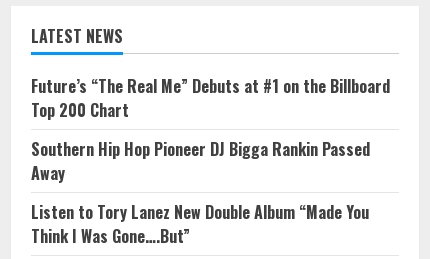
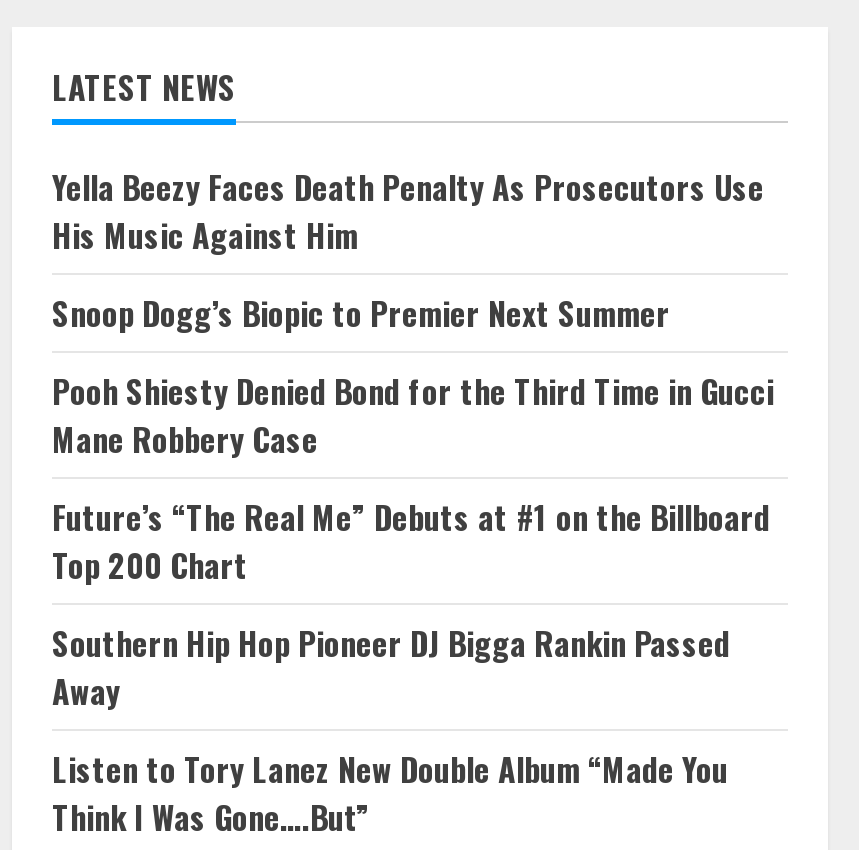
+ Yella Beezy Faces Death Penalty As Prosecutors Use
+ His Music Against Him
+ Snoop Dogg’s Biopic to Premier Next Summer
+ Pooh Shiesty Denied Bond for the Third Time in Gucci
+ Mane Robbery Case
